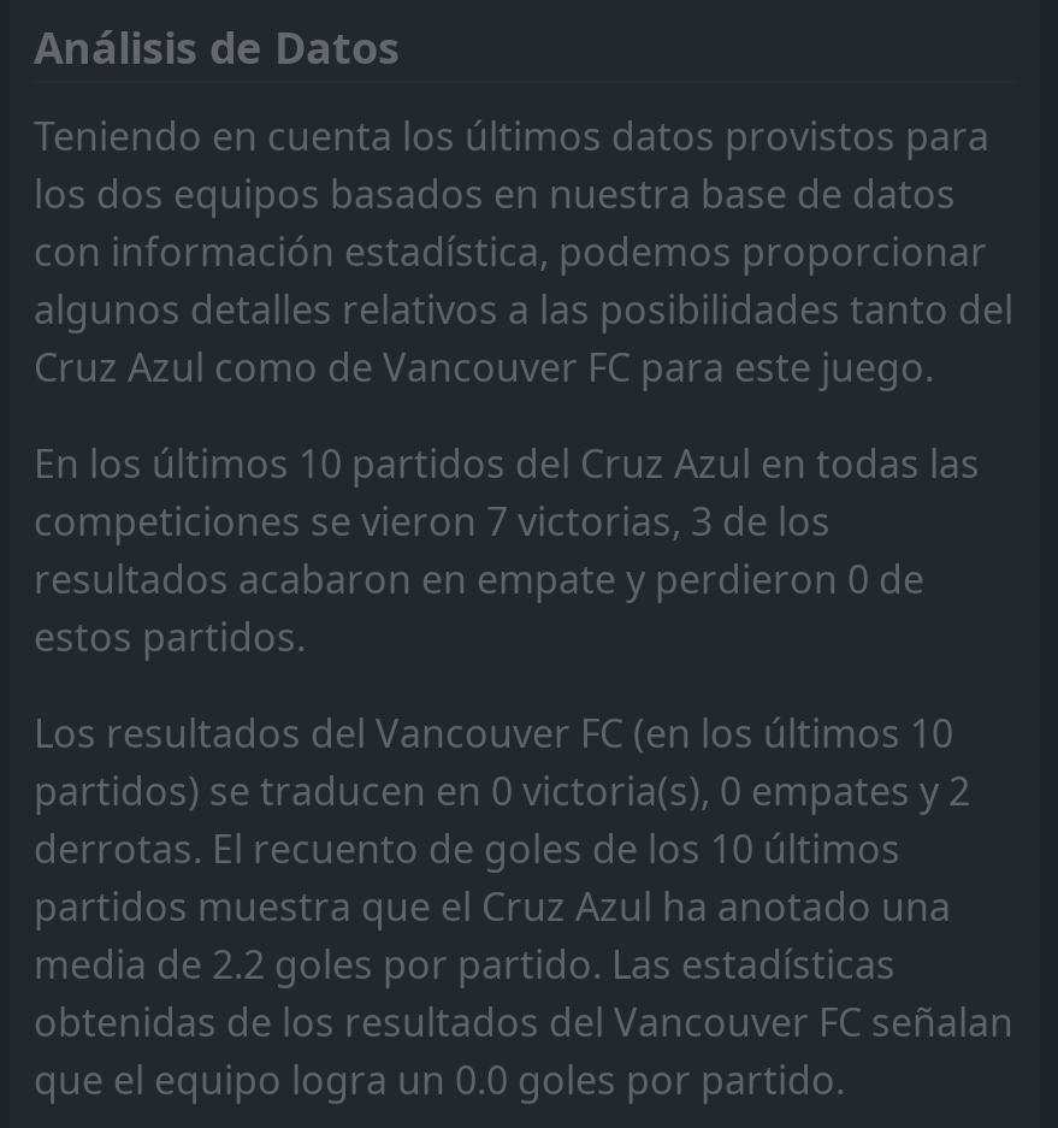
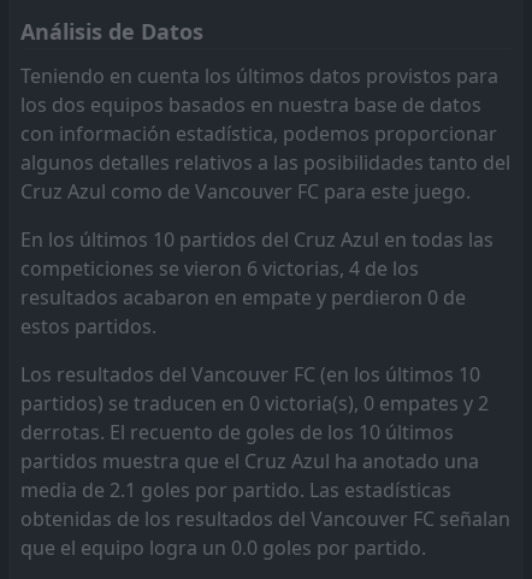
- competiciones se vieron 7 victorias, 3 de los
+ competiciones se vieron 6 victorias, 4 de los

- media de 2.2 goles por partido. Las estadísticas
+ media de 2.1 goles por partido. Las estadísticas
